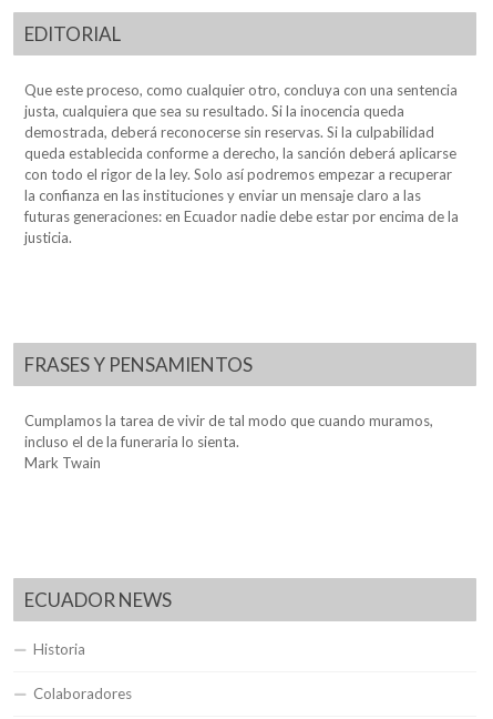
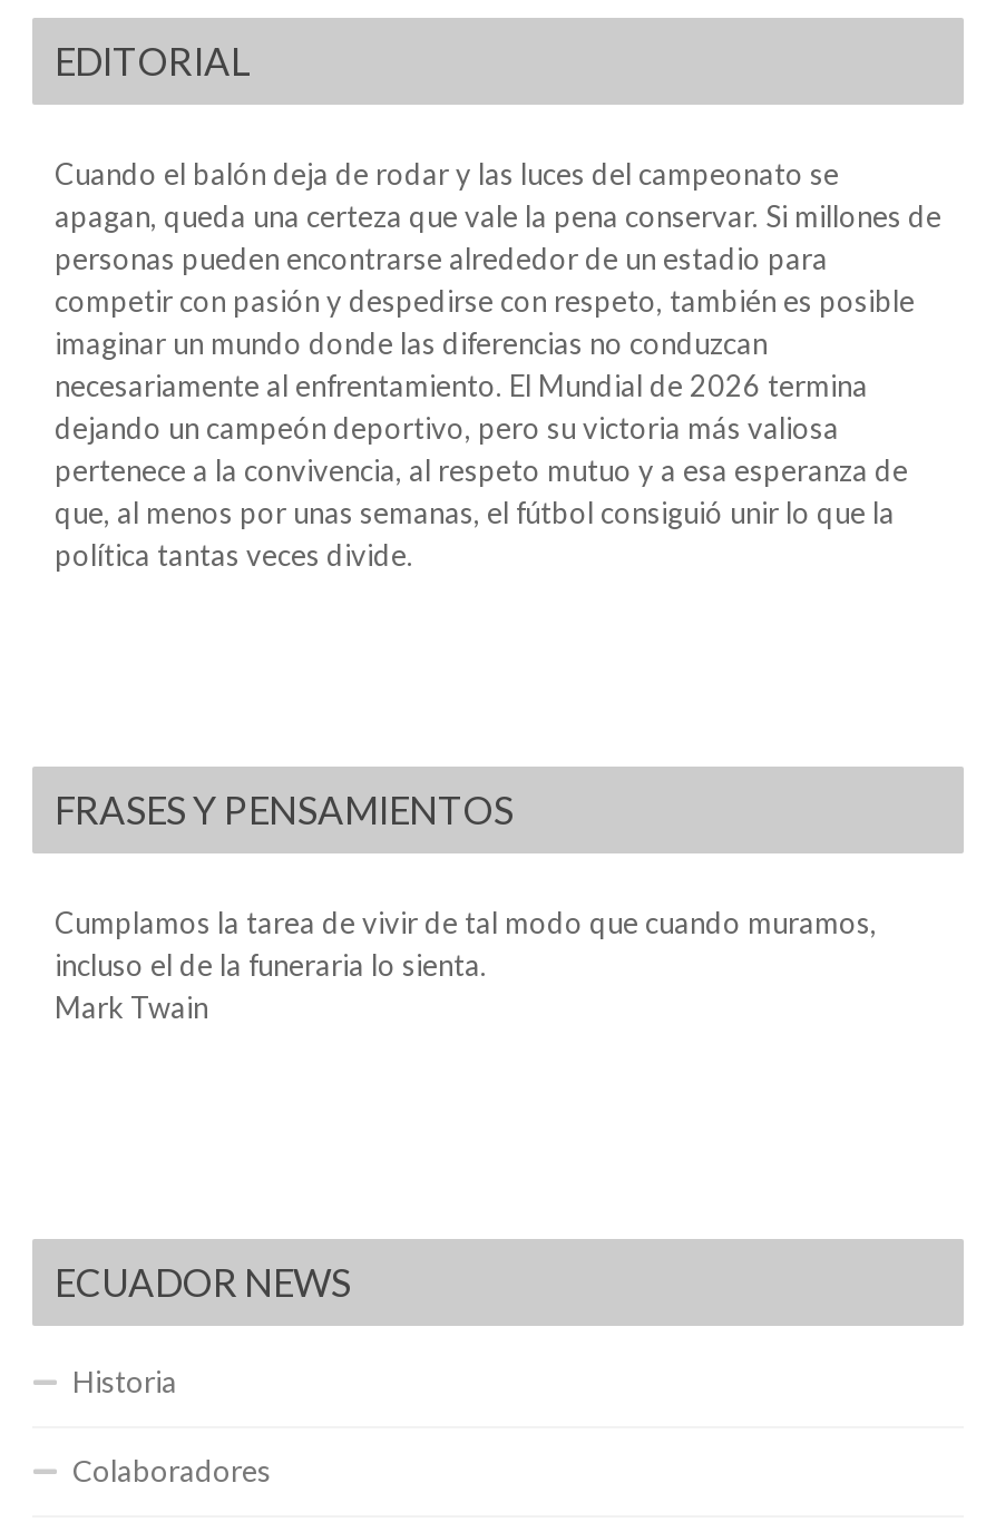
- Que este proceso, como cualquier otro, concluya con una sentencia
- justa, cualquiera que sea su resultado. Si la inocencia queda
- demostrada, deberá reconocerse sin reservas. Si la culpabilidad
- queda establecida conforme a derecho, la sanción deberá aplicarse
- con todo el rigor de la ley. Solo así podremos empezar a recuperar
- la confianza en las instituciones y enviar un mensaje claro a las
- futuras generaciones: en Ecuador nadie debe estar por encima de la
- justicia.
+ Cuando el balón deja de rodar y las luces del campeonato se
+ apagan, queda una certeza que vale la pena conservar. Si millones de
+ personas pueden encontrarse alrededor de un estadio para
+ competir con pasión y despedirse con respeto, también es posible
+ imaginar un mundo donde las diferencias no conduzcan
+ necesariamente al enfrentamiento. El Mundial de 2026 termina
+ dejando un campeón deportivo, pero su victoria más valiosa
+ pertenece a la convivencia, al respeto mutuo y a esa esperanza de
+ que, al menos por unas semanas, el fútbol consiguió unir lo que la
+ política tantas veces divide.
